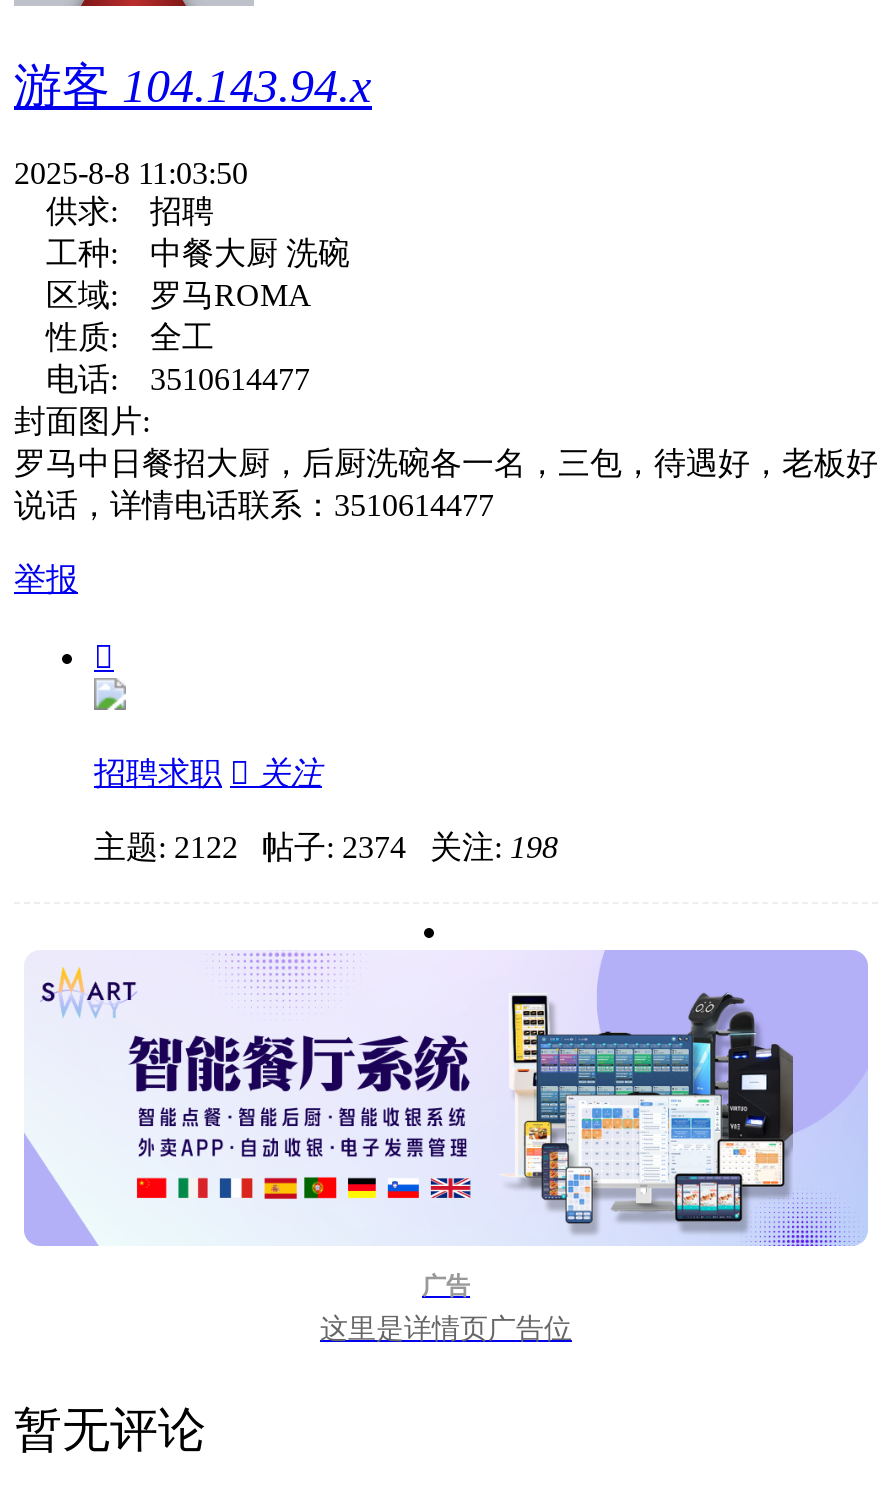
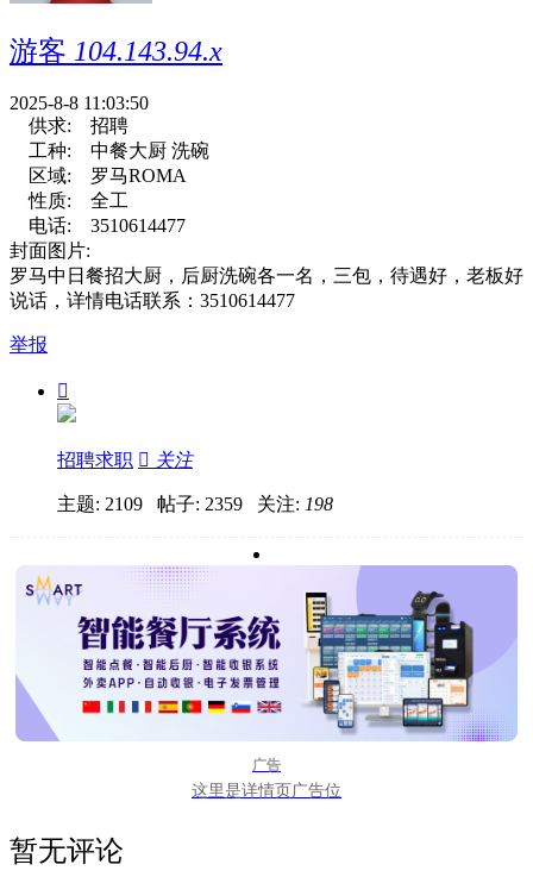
- 主题: 2122 帖子: 2374关注: 198
+ 主题: 2109 帖子: 2359关注: 198
